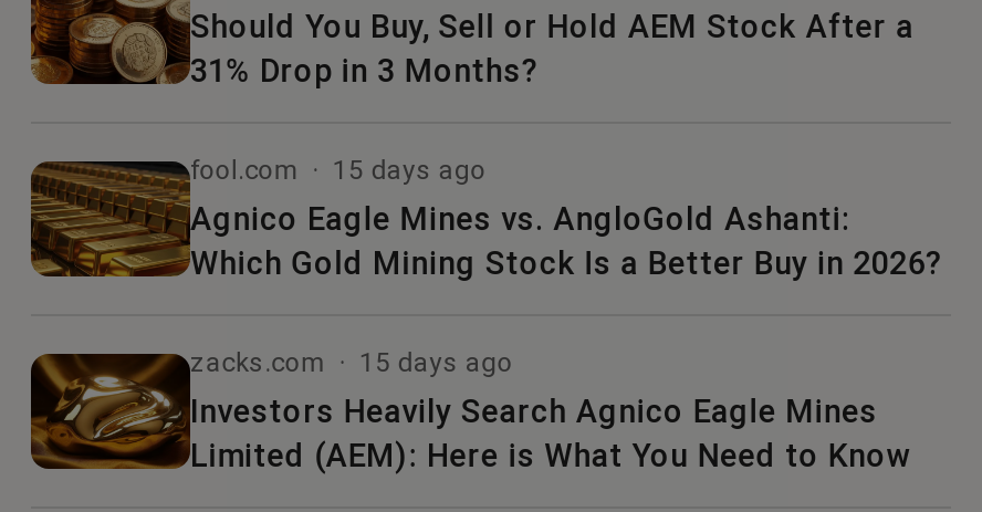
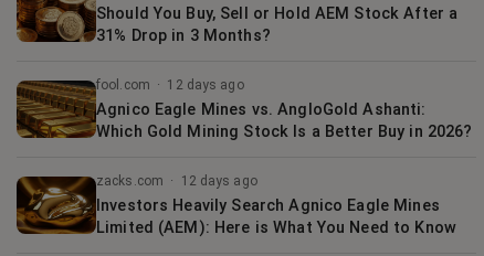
- fool.com · 15 days ago
+ fool.com · 12 days ago

- zacks.com · 15 days ago
+ zacks.com · 12 days ago
